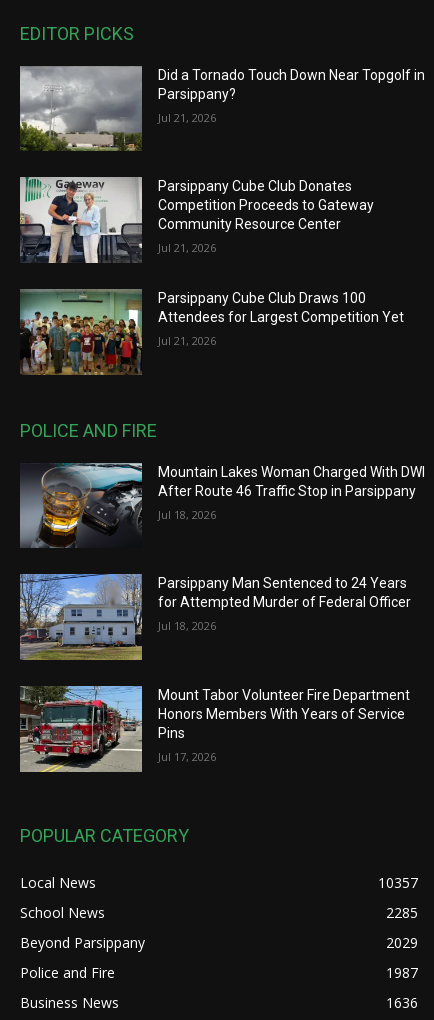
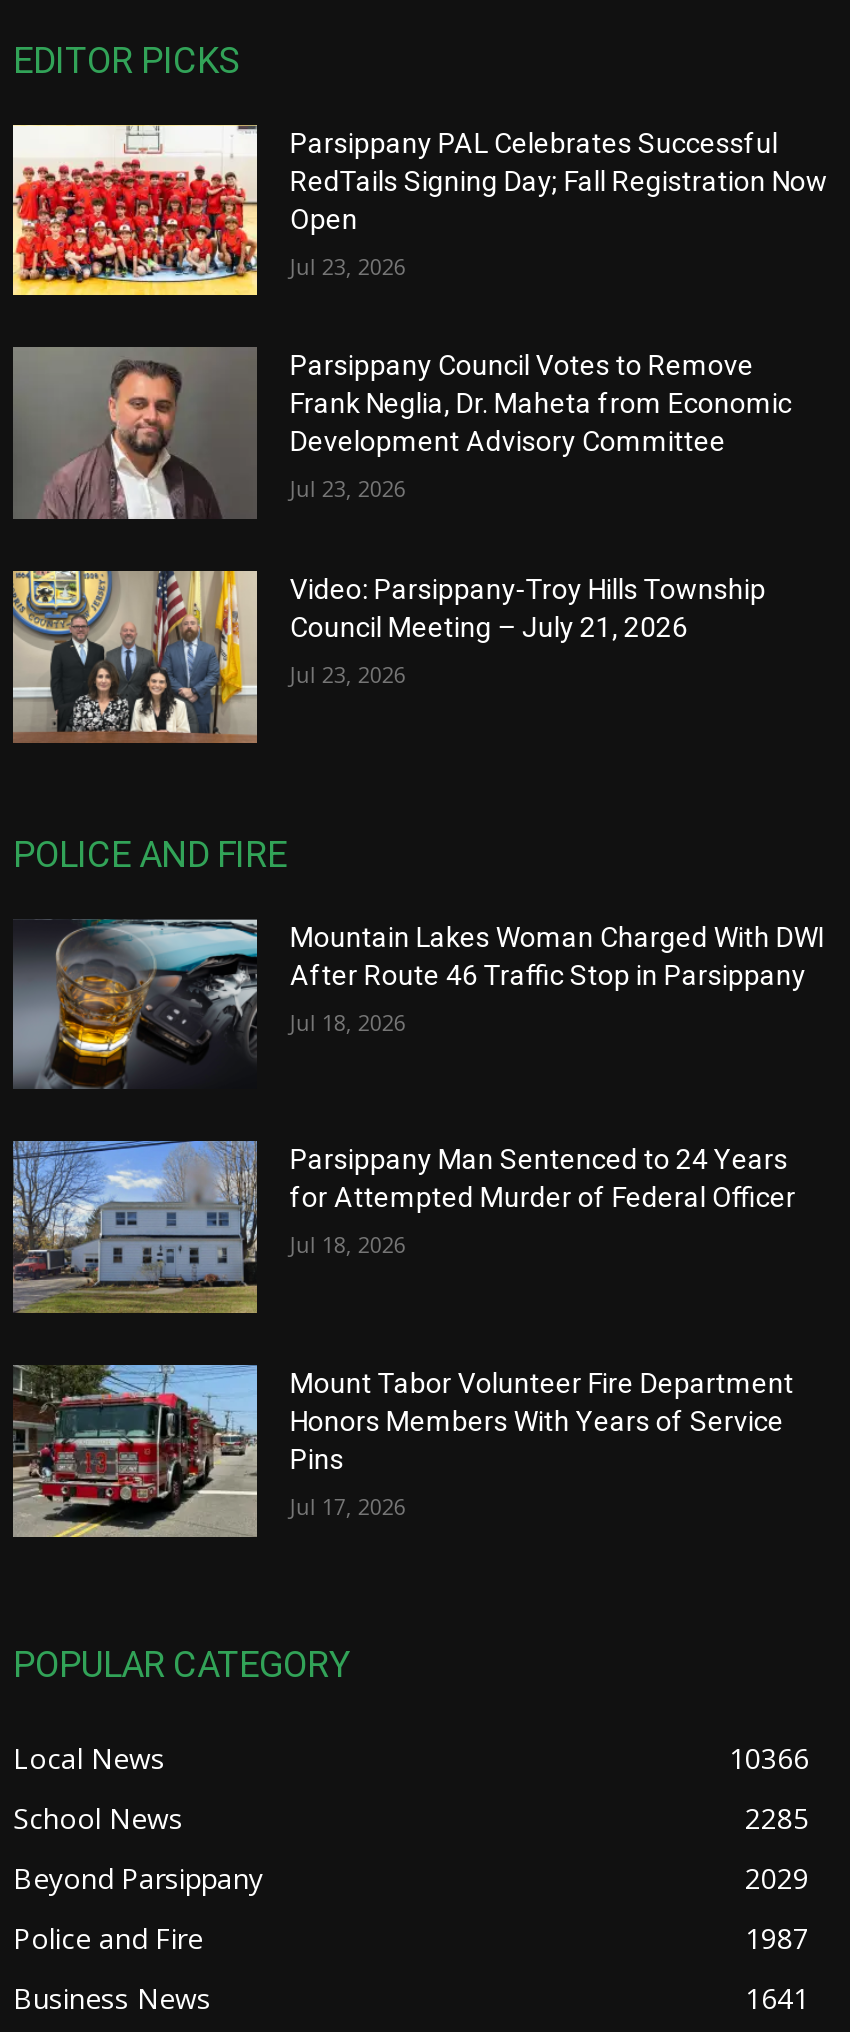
- [image]
- Did a Tornado Touch Down Near Topgolf in
- Parsippany?
+ [image]
+ Parsippany PAL Celebrates Successful
+ RedTails Signing Day; Fall Registration Now
+ Open

- Jul 21, 2026
+ Jul 23, 2026

- [image]
- Parsippany Cube Club Donates
- Competition Proceeds to Gateway
- Community Resource Center
+ [image]
+ Parsippany Council Votes to Remove
+ Frank Neglia, Dr. Maheta from Economic
+ Development Advisory Committee

- Jul 21, 2026
+ Jul 23, 2026

- [image]
- Parsippany Cube Club Draws 100
- Attendees for Largest Competition Yet
+ [image]
+ Video: Parsippany-Troy Hills Township
+ Council Meeting – July 21, 2026

- Jul 21, 2026
+ Jul 23, 2026

- 10357
+ 10366

- 1636
+ 1641
